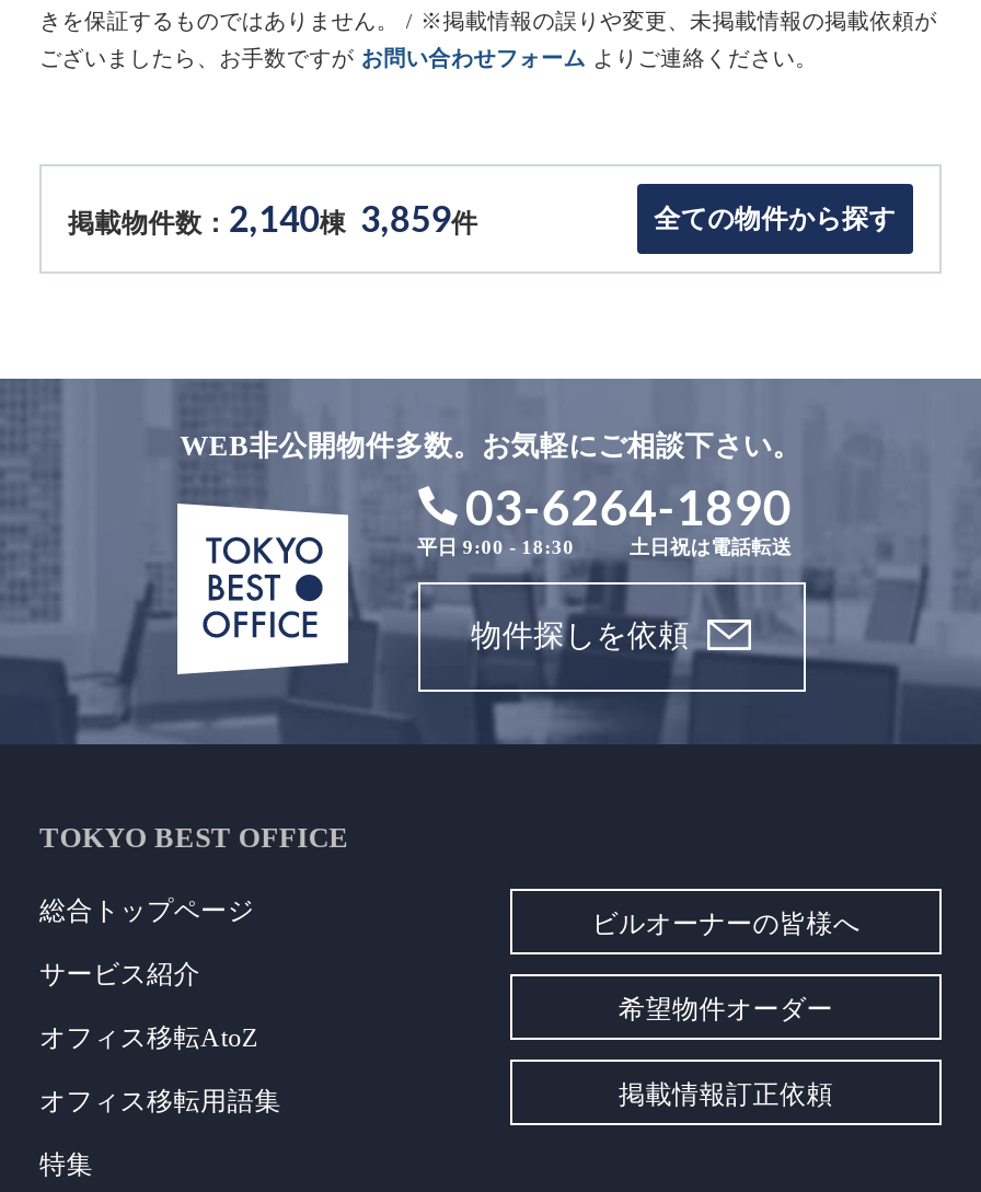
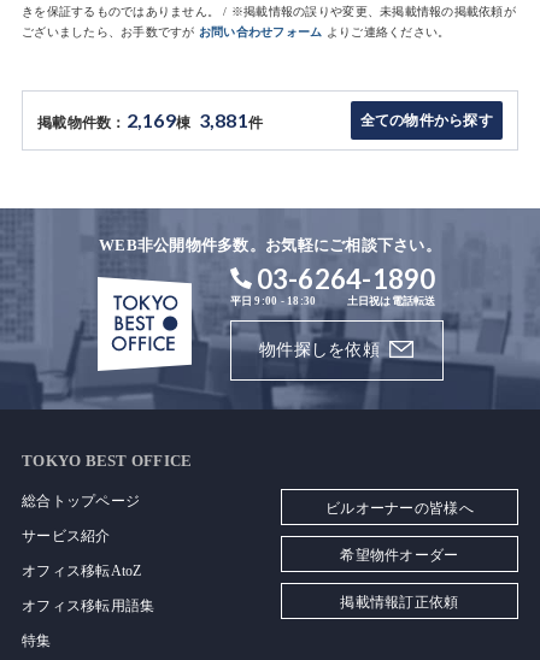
- 掲載物件数：2,140棟3,859件
+ 掲載物件数：2,169棟3,881件
